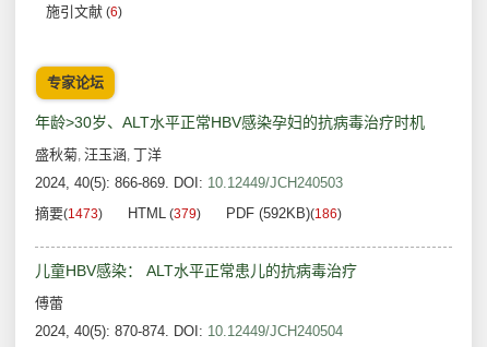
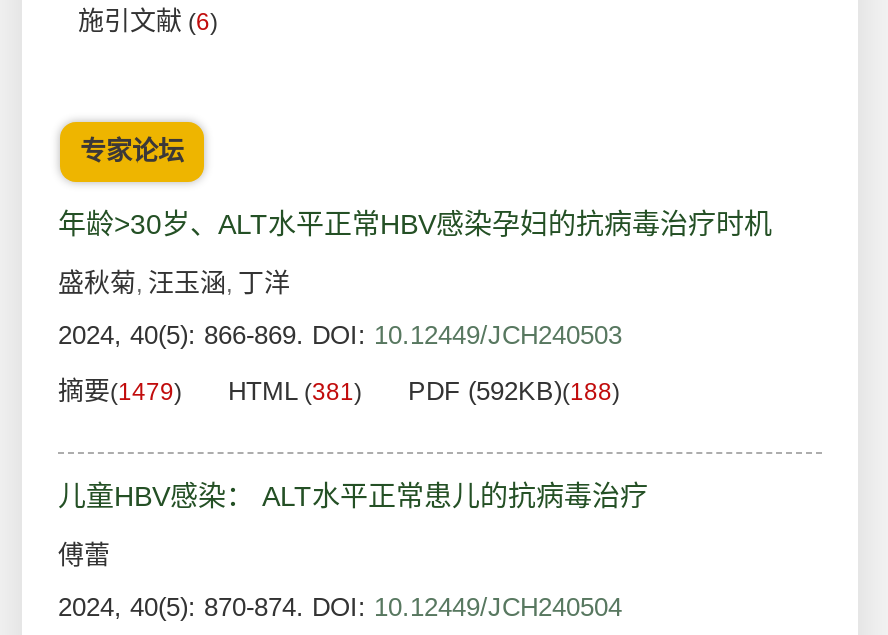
- 摘要(1473)
+ 摘要(1479)

- HTML (379)
+ HTML (381)

- PDF (592KB)(186)
+ PDF (592KB)(188)
